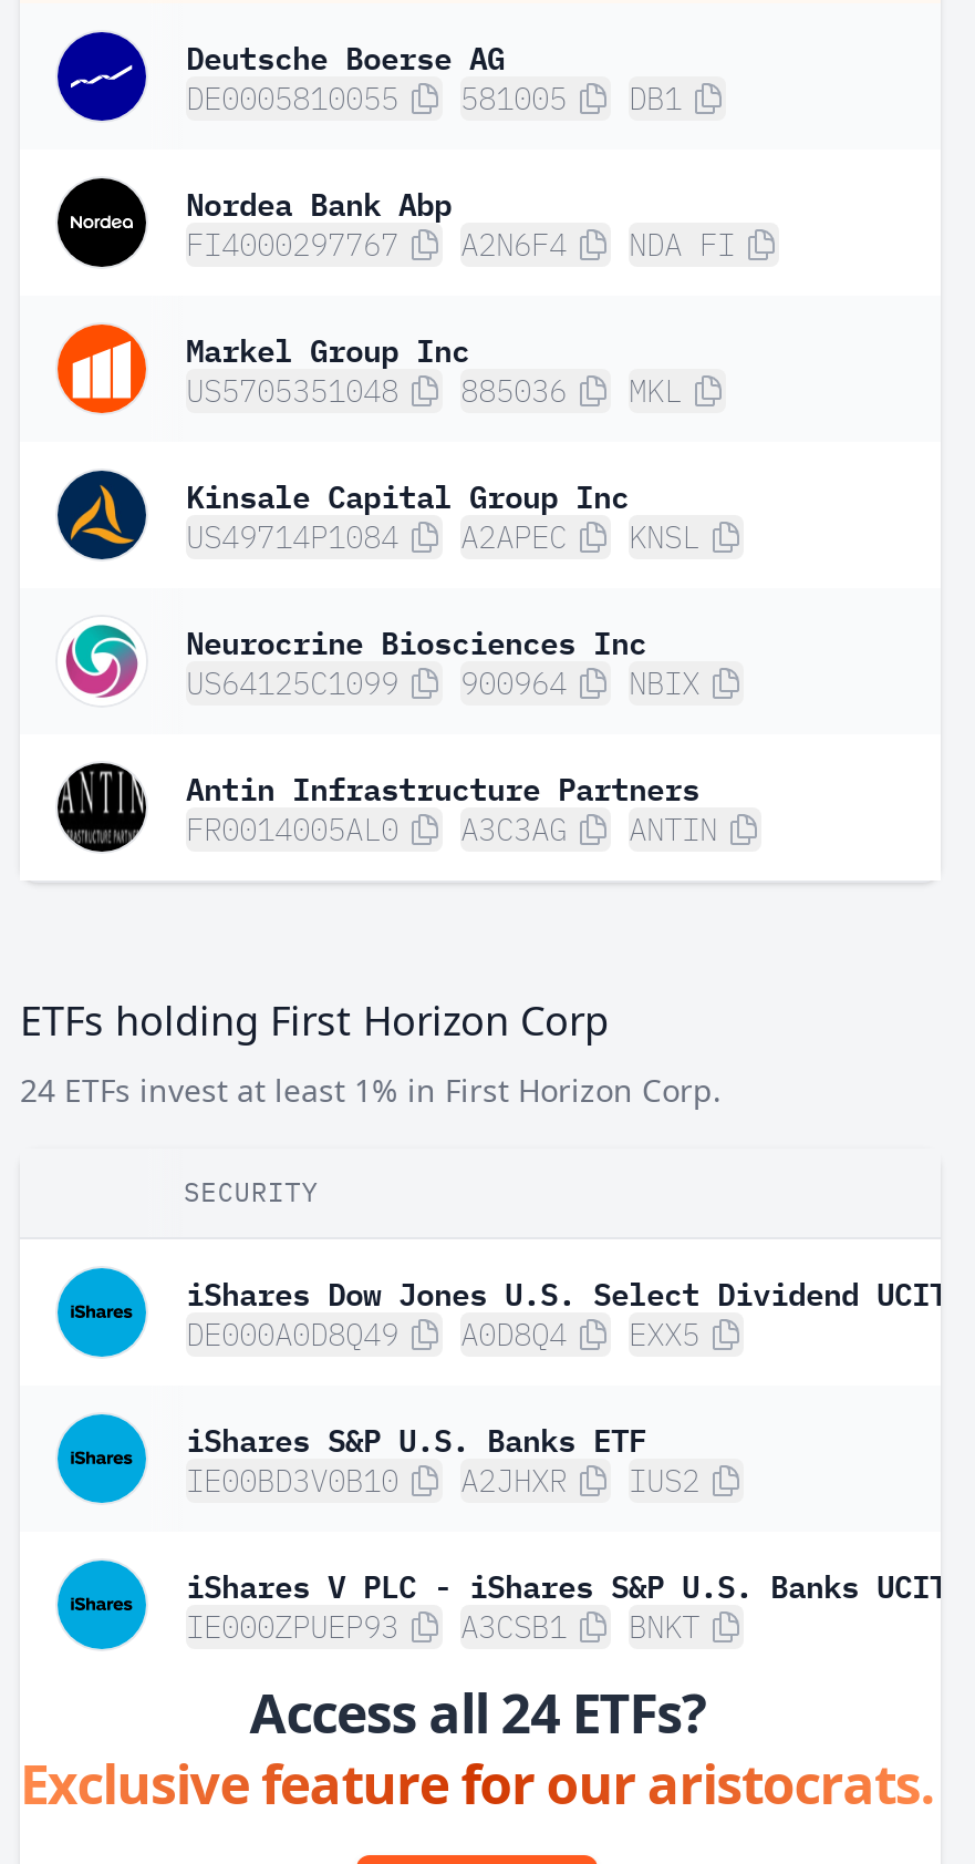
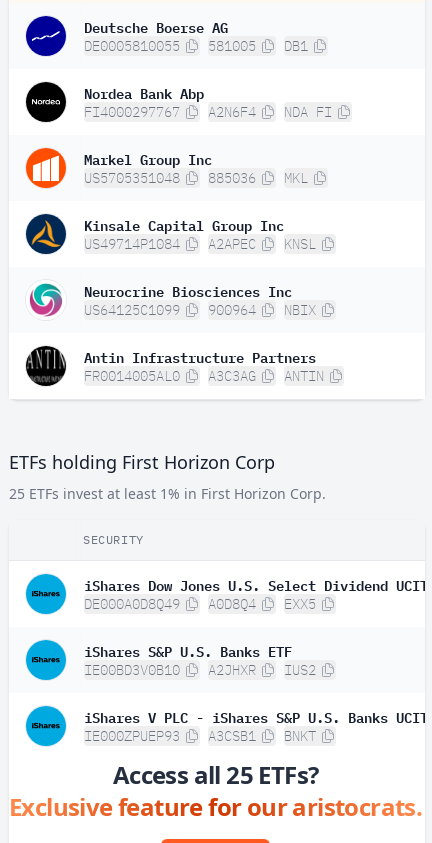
- 24 ETFs invest at least 1% in First Horizon Corp.
+ 25 ETFs invest at least 1% in First Horizon Corp.

- Access all 24 ETFs?
+ Access all 25 ETFs?
